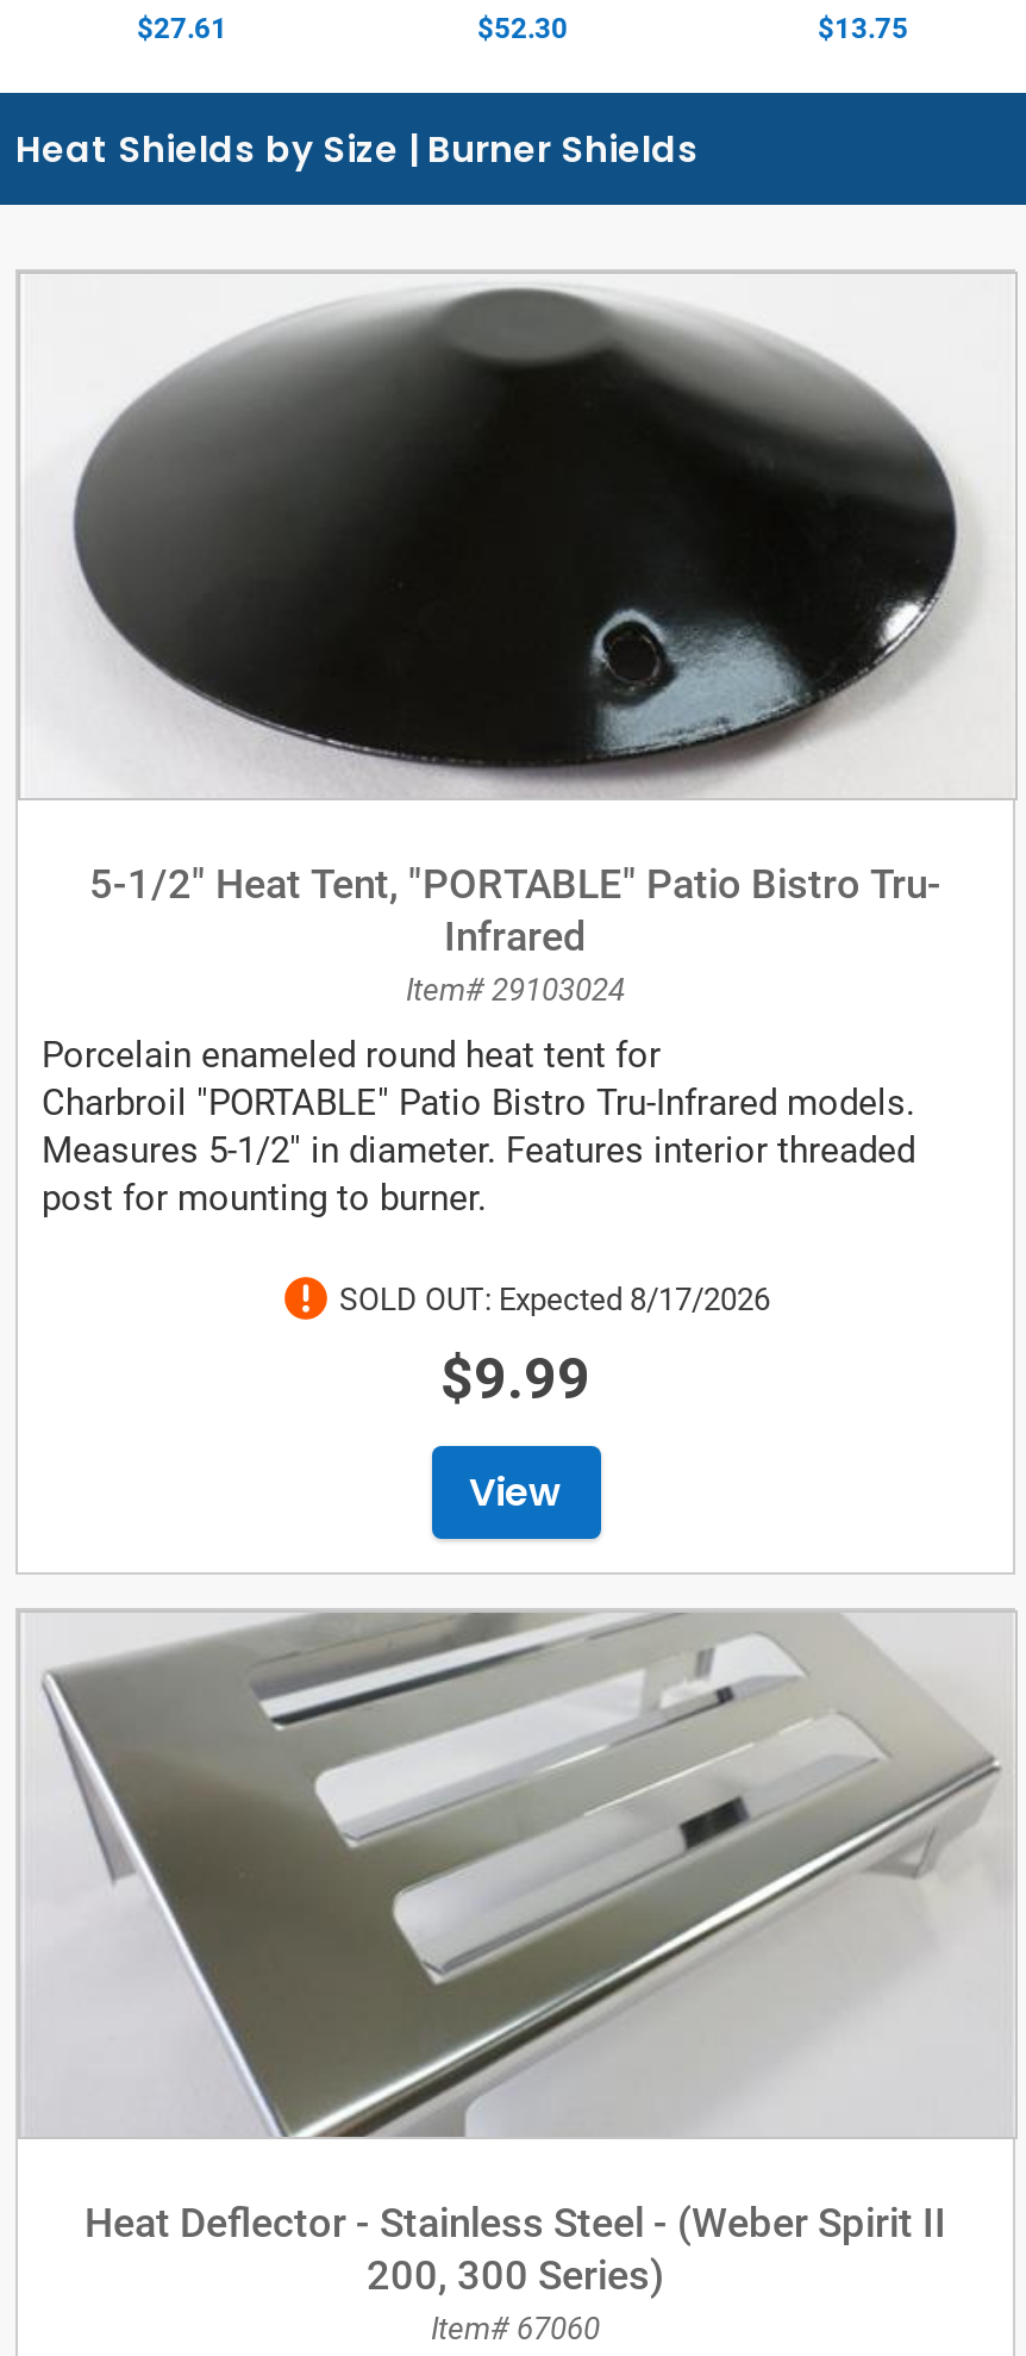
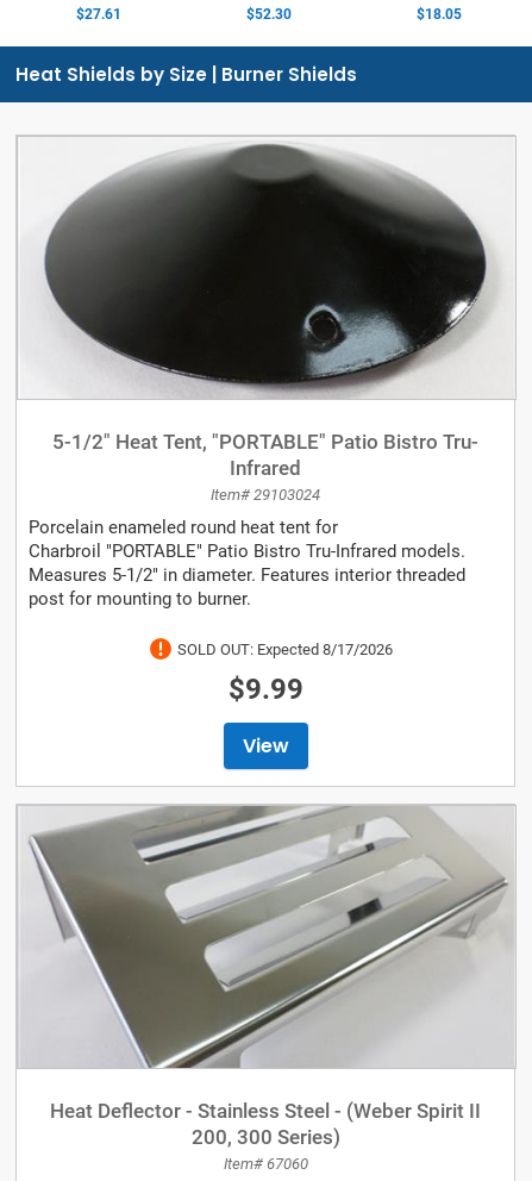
- $13.75
+ $18.05
